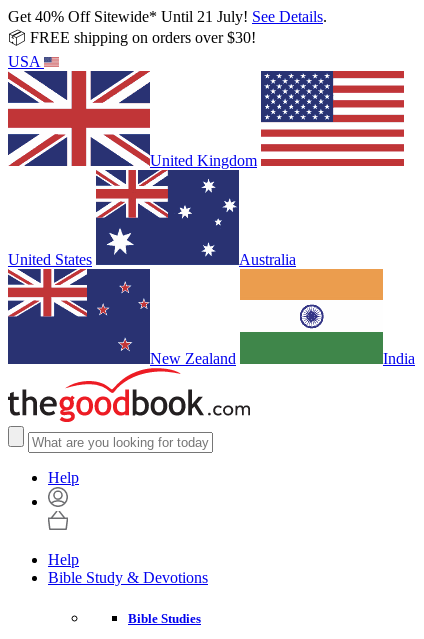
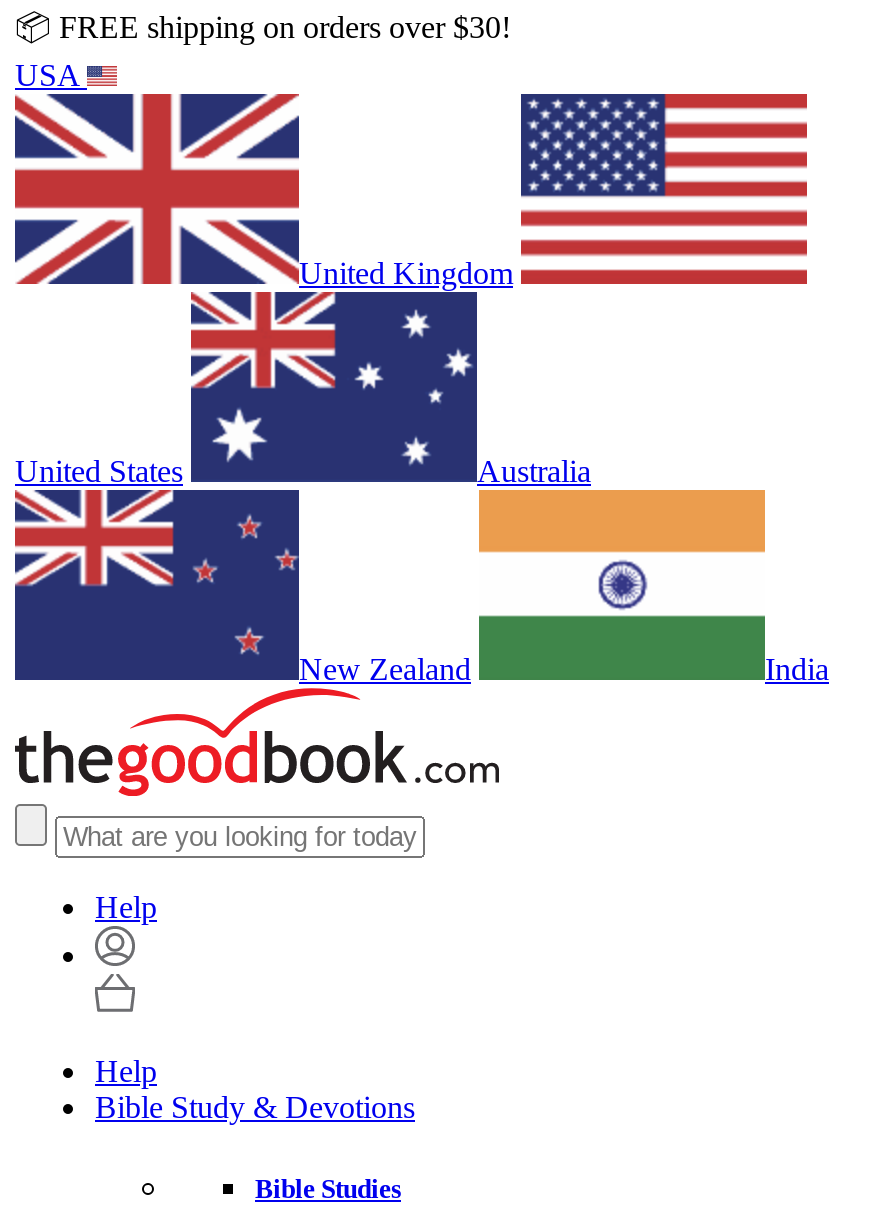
- Get 40% Off Sitewide* Until 21 July! See Details.
